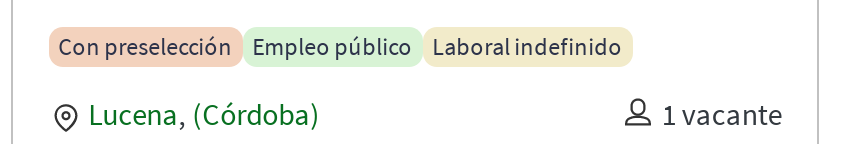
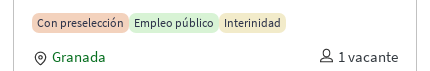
- Laboral indefinido
+ Interinidad

- Lucena, (Córdoba)
+ Granada
